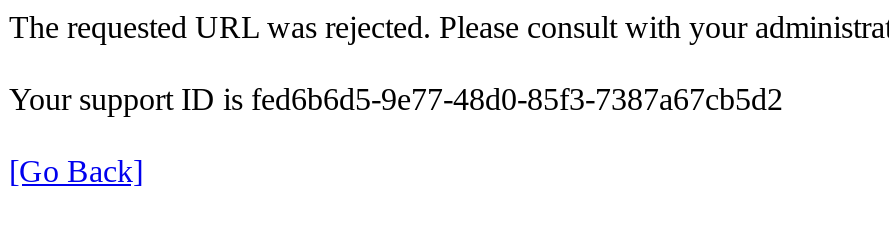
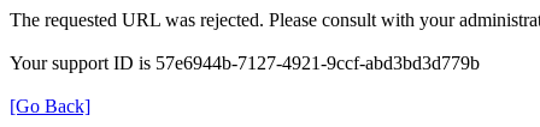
- Your support ID is fed6b6d5-9e77-48d0-85f3-7387a67cb5d2
+ Your support ID is 57e6944b-7127-4921-9ccf-abd3bd3d779b
